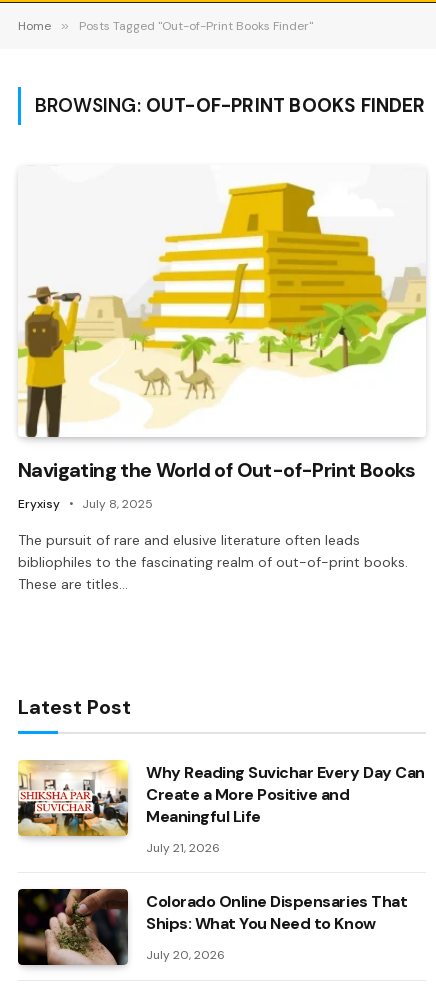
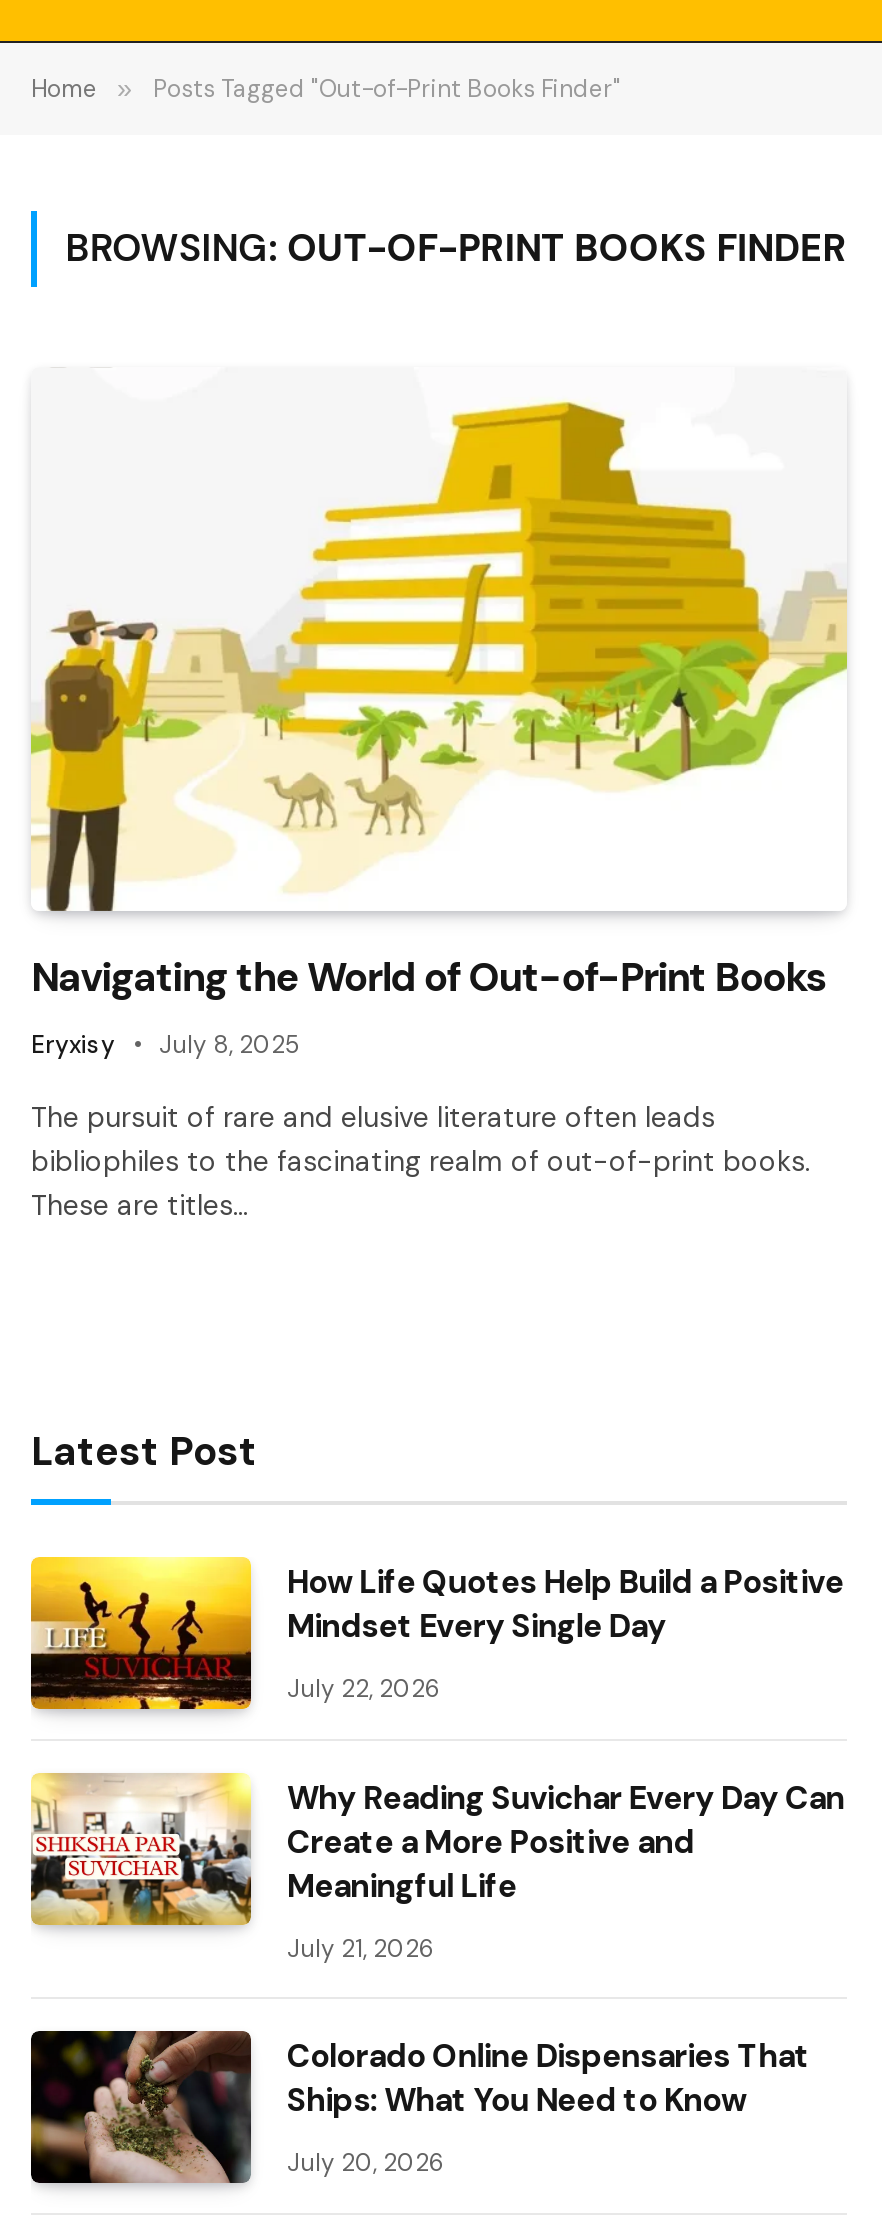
+ [image]
+ How Life Quotes Help Build a Positive
+ Mindset Every Single Day
+ July 22, 2026
